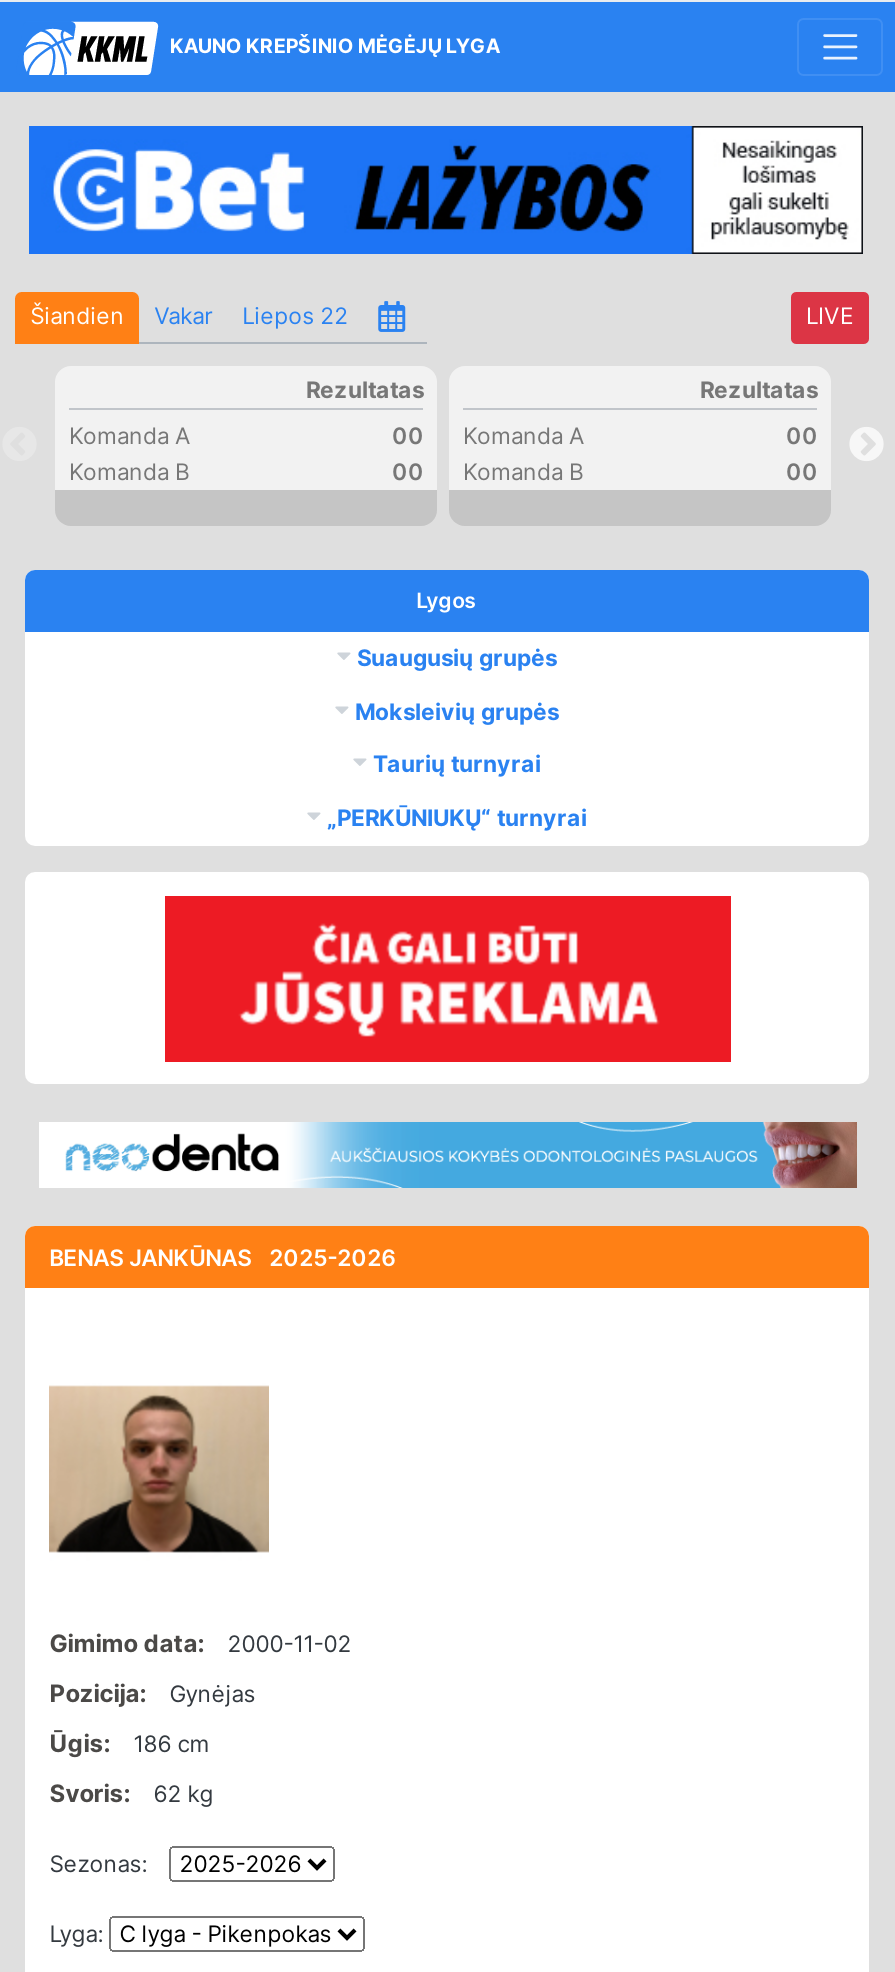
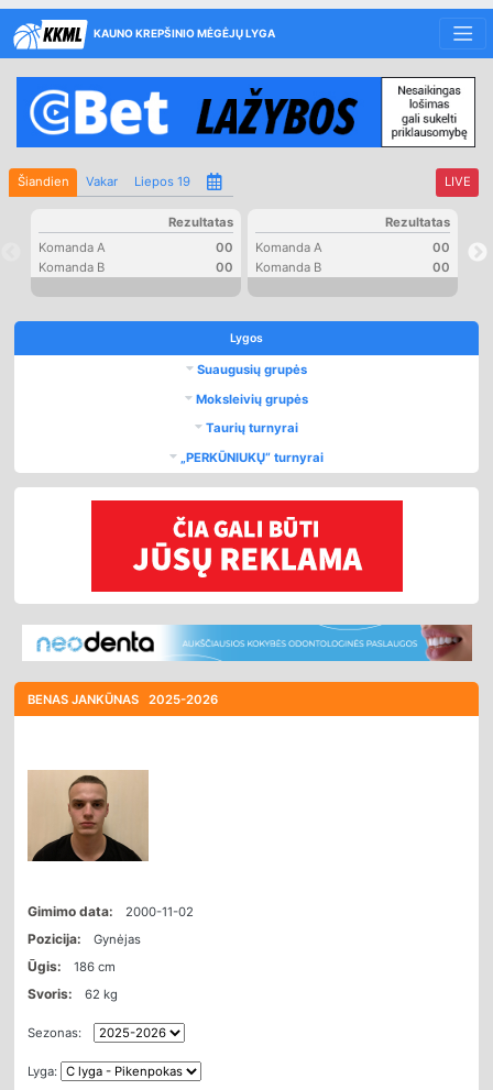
- Šiandien Vakar Liepos 22
+ Šiandien Vakar Liepos 19
